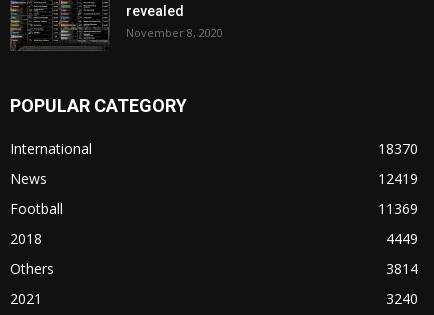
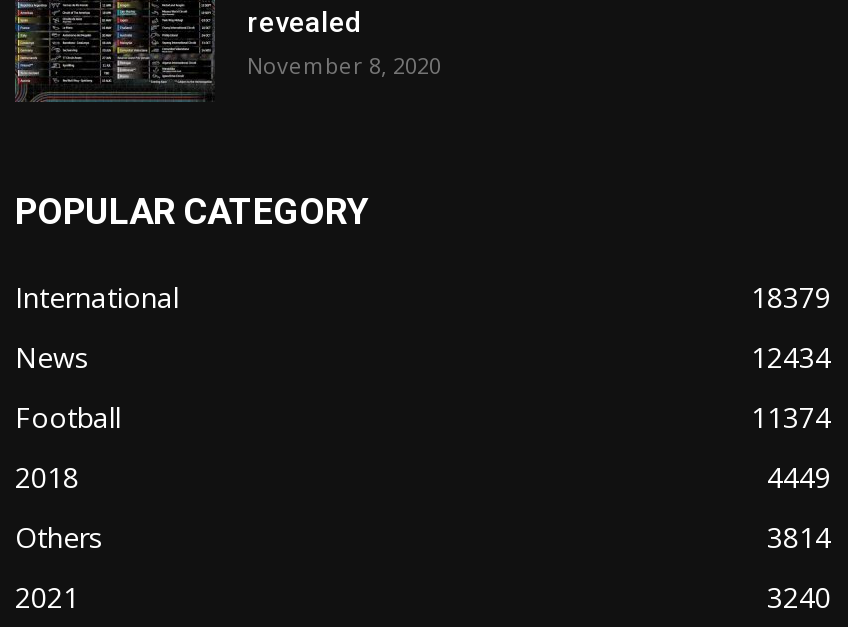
- 18370
+ 18379

- 12419
+ 12434

- 11369
+ 11374
